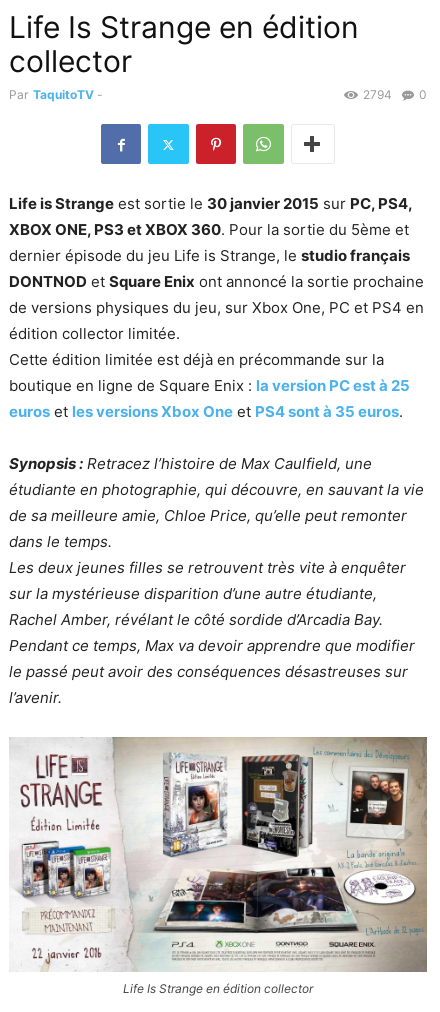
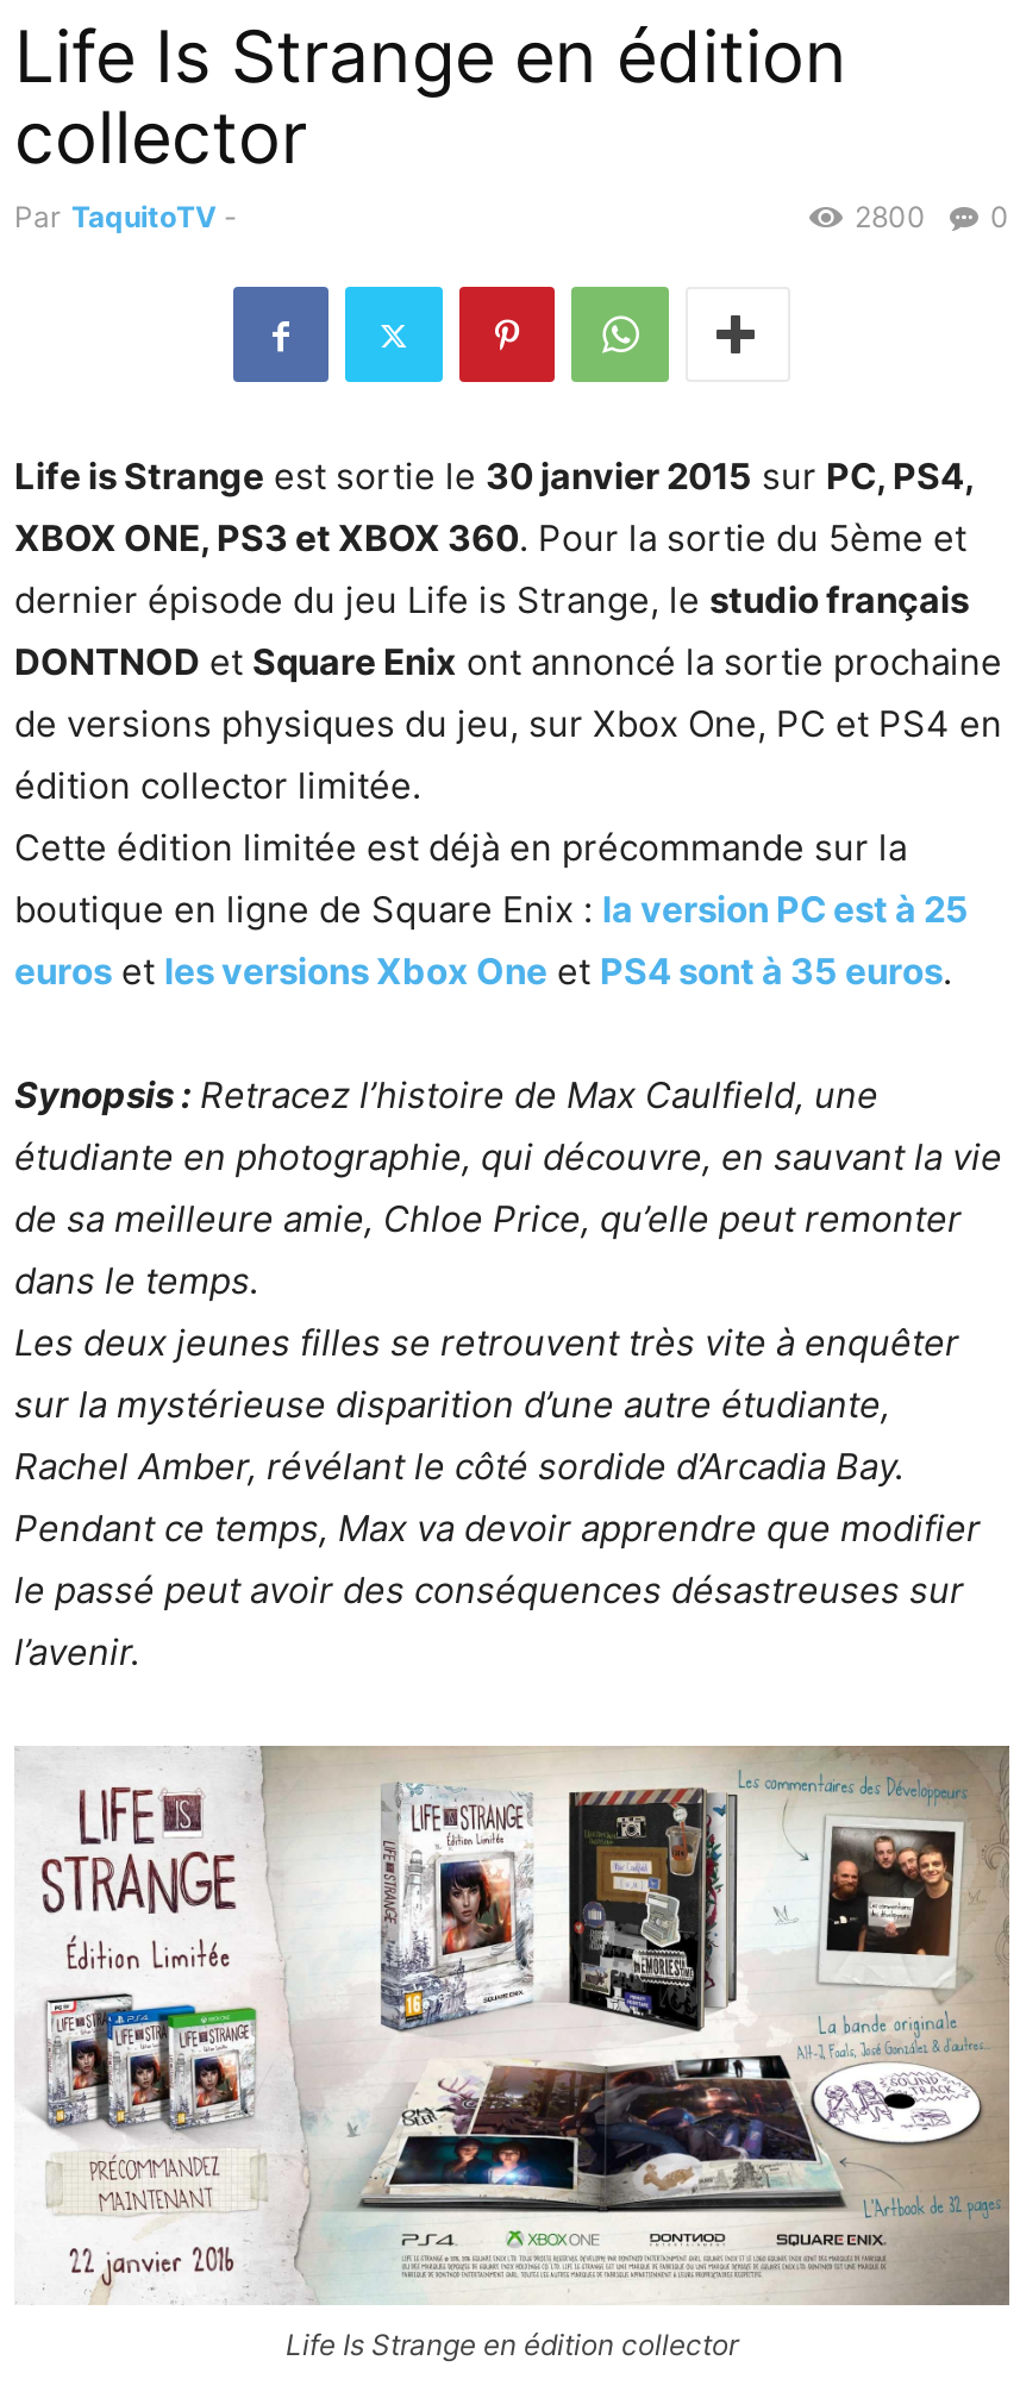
- 2794 0
+ 2800 0
